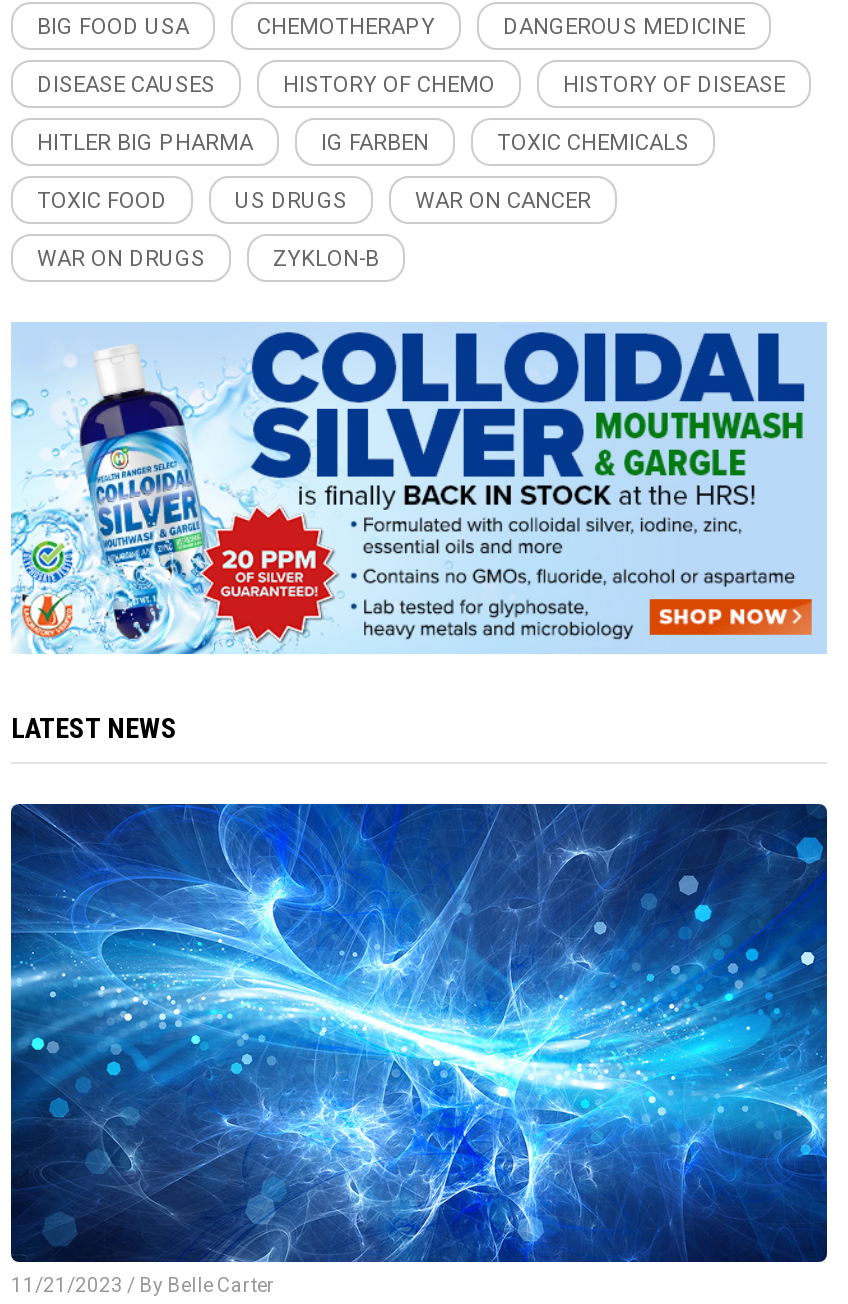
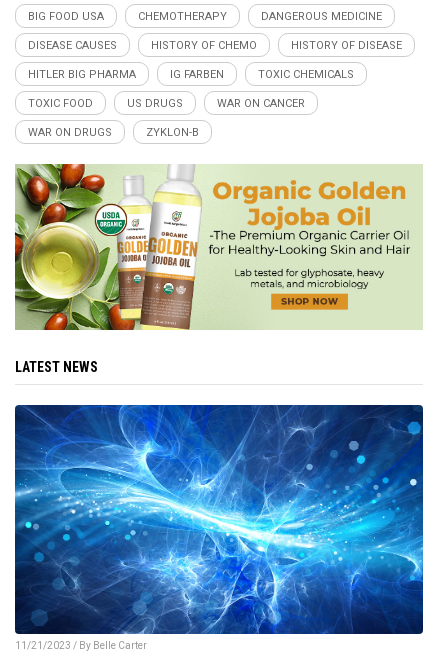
- [image]
+ [image]
